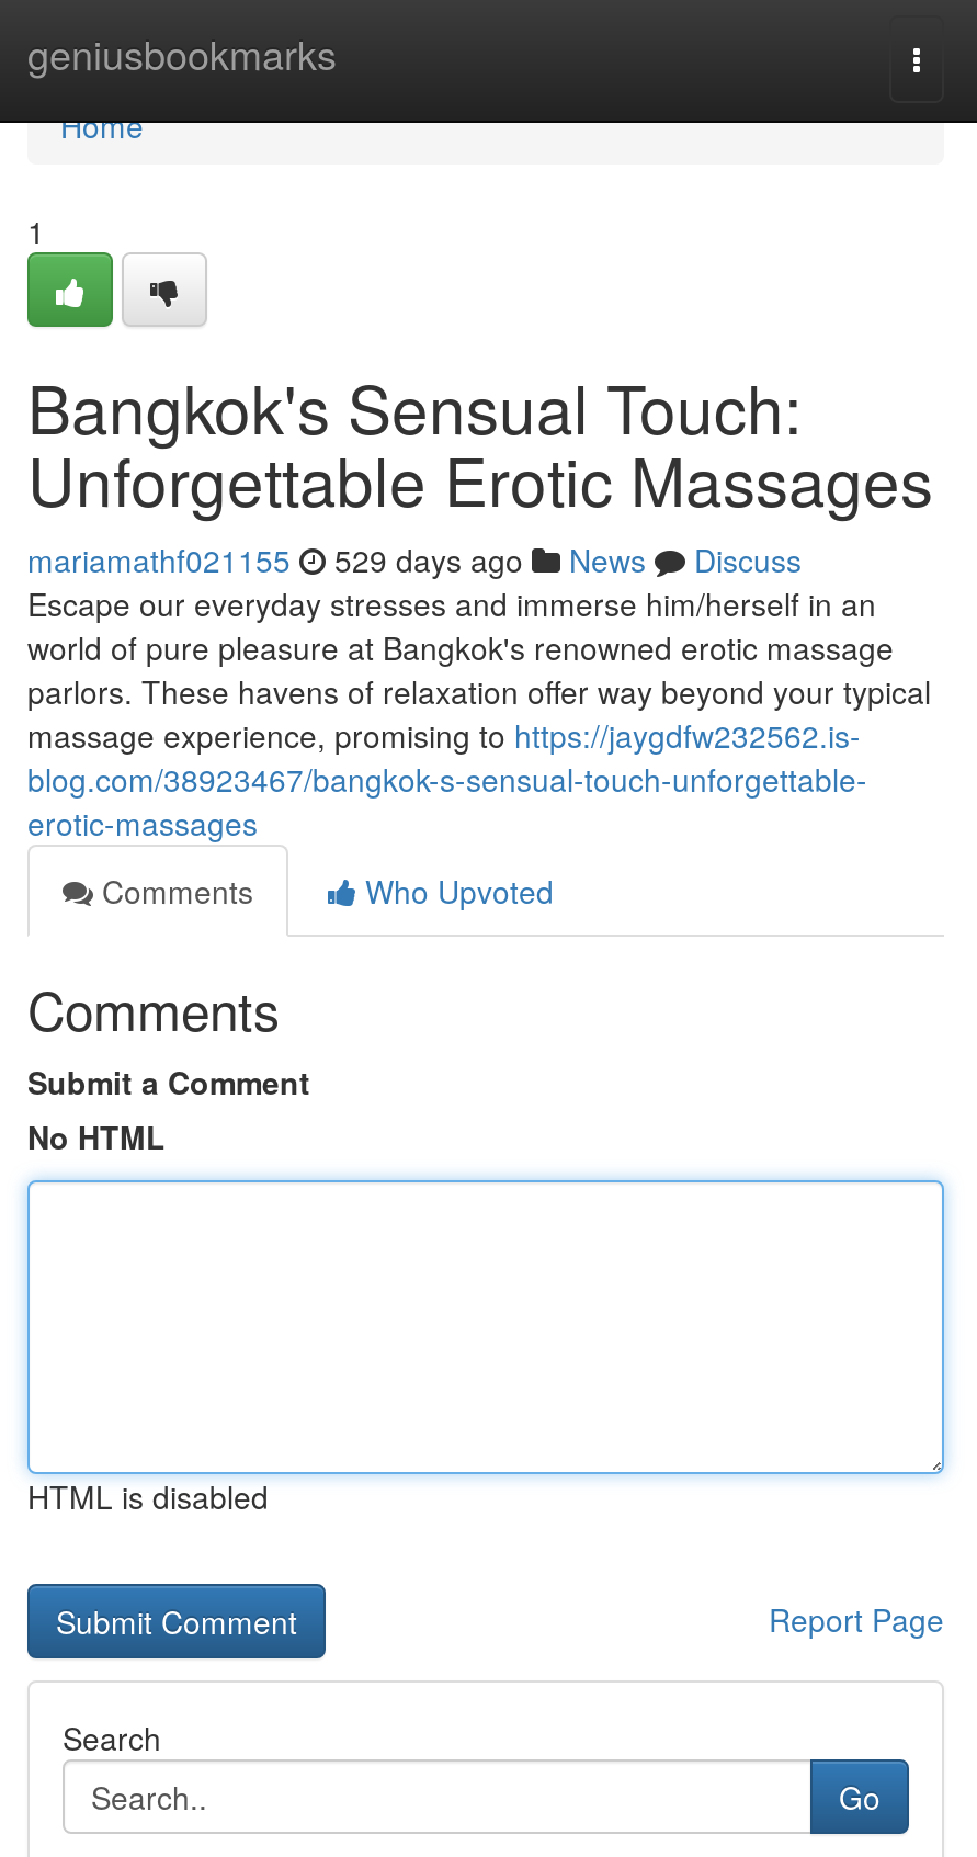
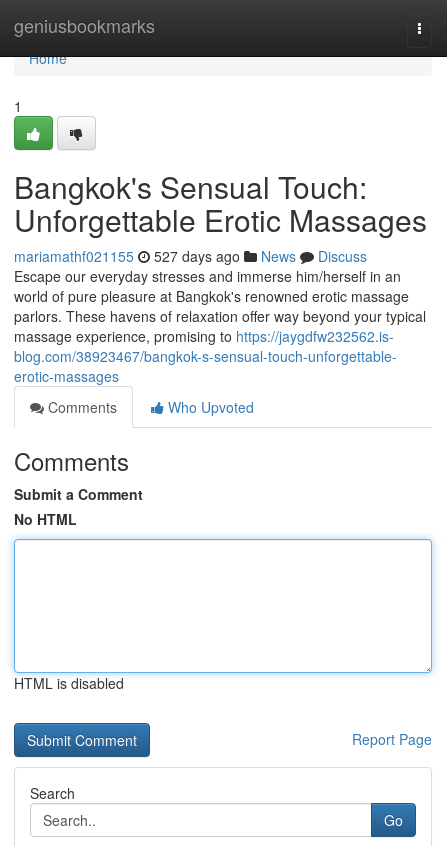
- mariamathf021155 529 days ago News Discuss
+ mariamathf021155 527 days ago News Discuss
